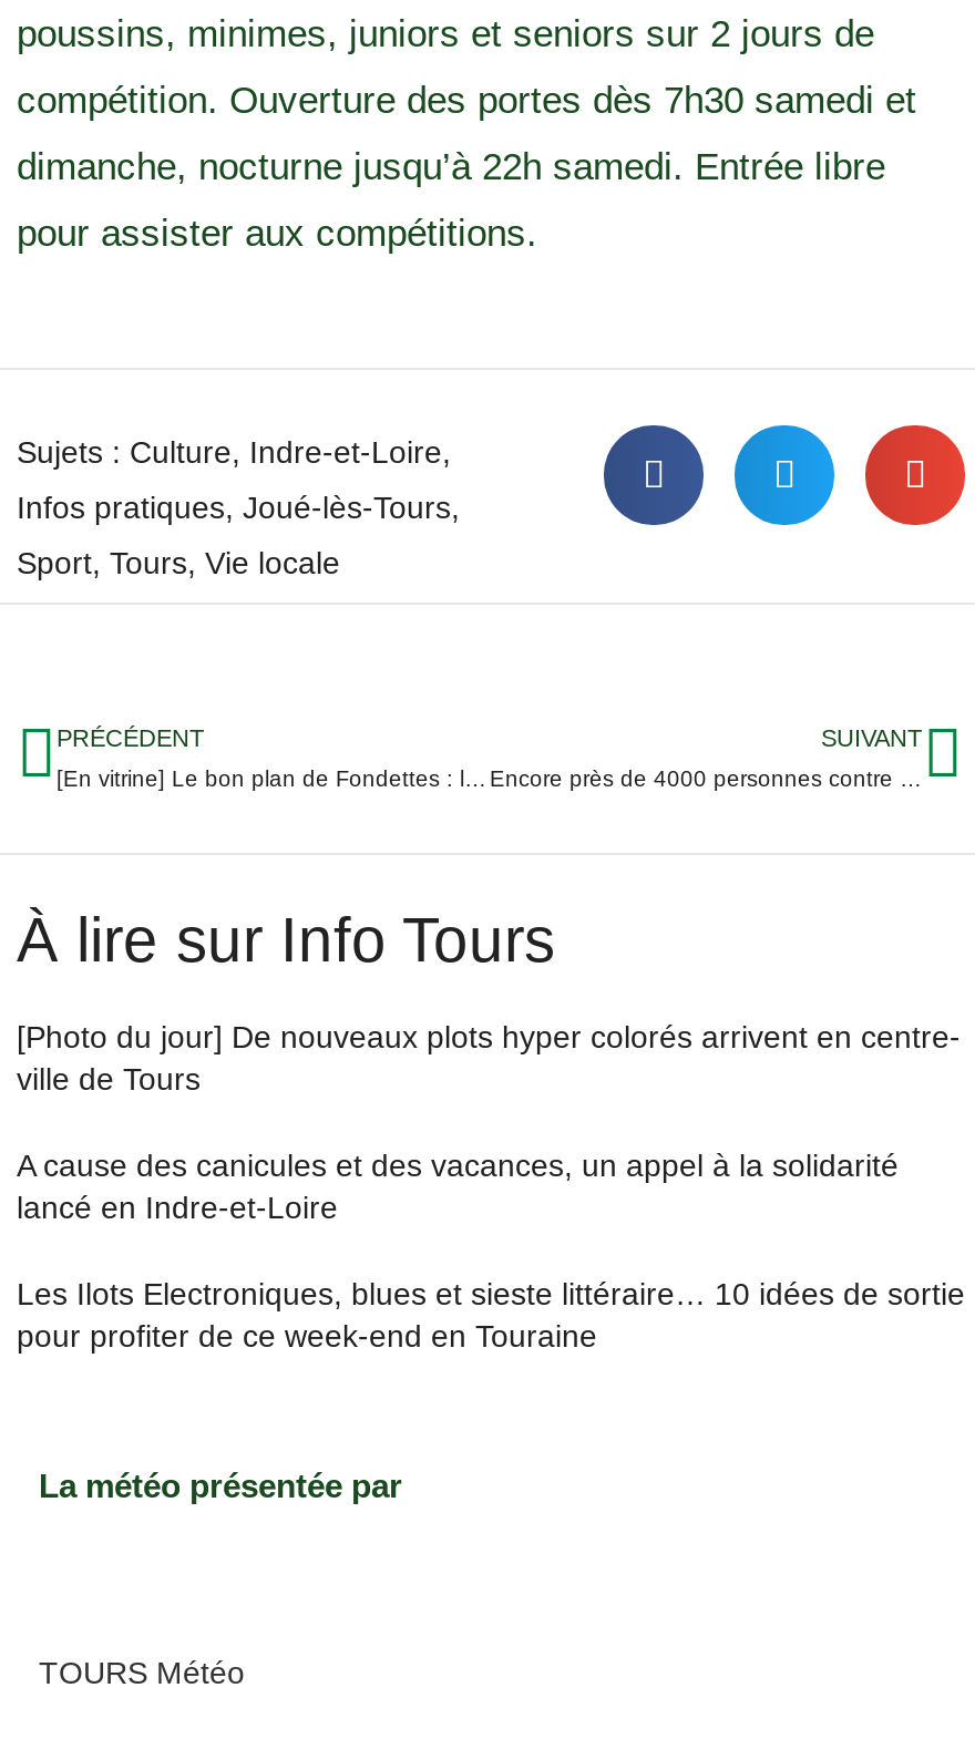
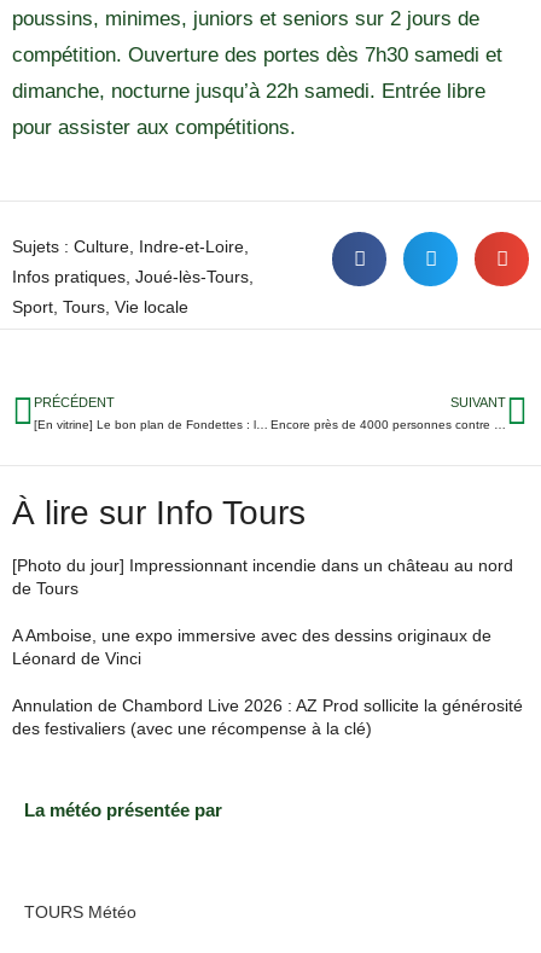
- [Photo du jour] De nouveaux plots hyper colorés arrivent en centre-
- ville de Tours
+ [Photo du jour] Impressionnant incendie dans un château au nord
+ de Tours

- A cause des canicules et des vacances, un appel à la solidarité
- lancé en Indre-et-Loire
+ A Amboise, une expo immersive avec des dessins originaux de
+ Léonard de Vinci

- Les Ilots Electroniques, blues et sieste littéraire… 10 idées de sortie
- pour profiter de ce week-end en Touraine
+ Annulation de Chambord Live 2026 : AZ Prod sollicite la générosité
+ des festivaliers (avec une récompense à la clé)
